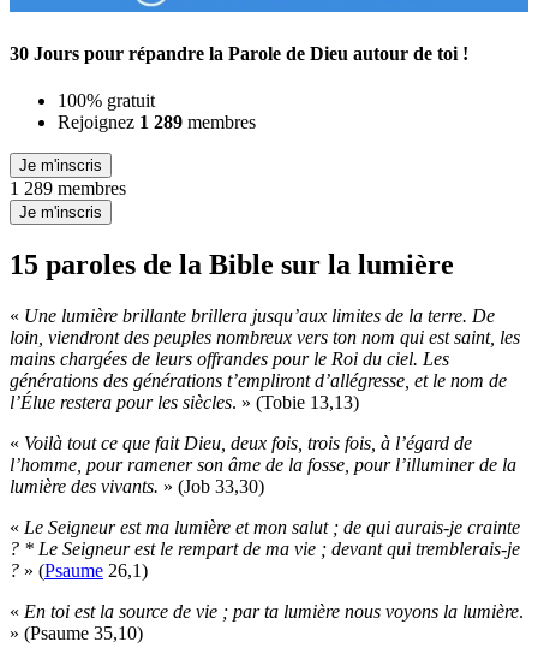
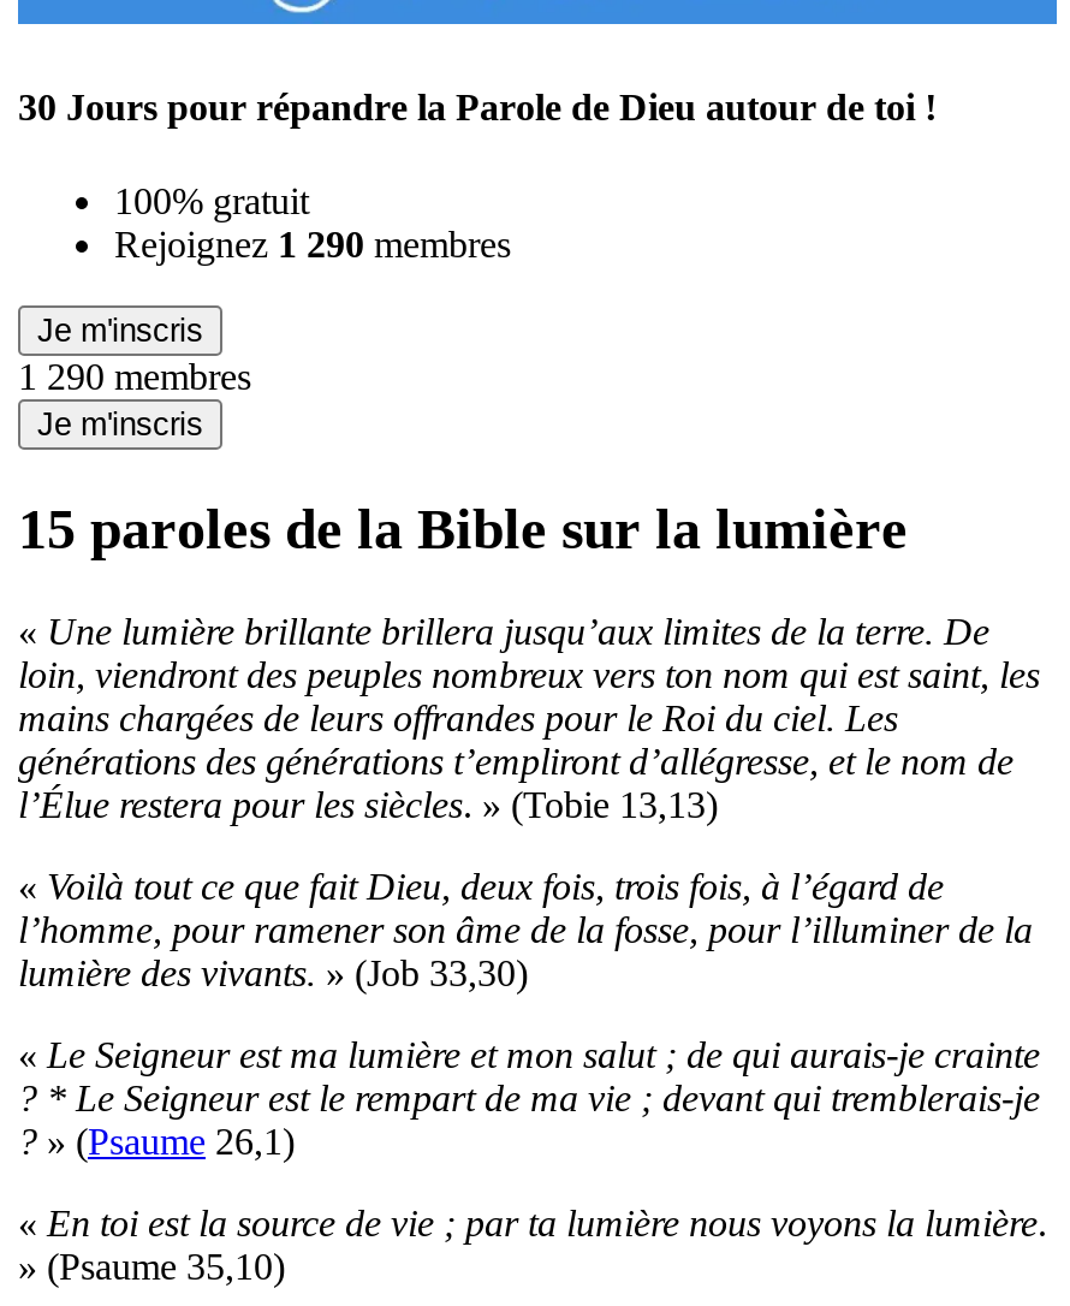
- Rejoignez 1 289 membres
+ Rejoignez 1 290 membres

- 1 289 membres
+ 1 290 membres
